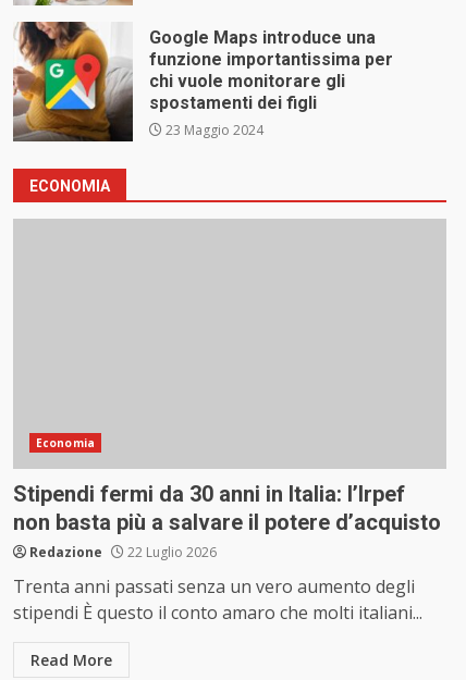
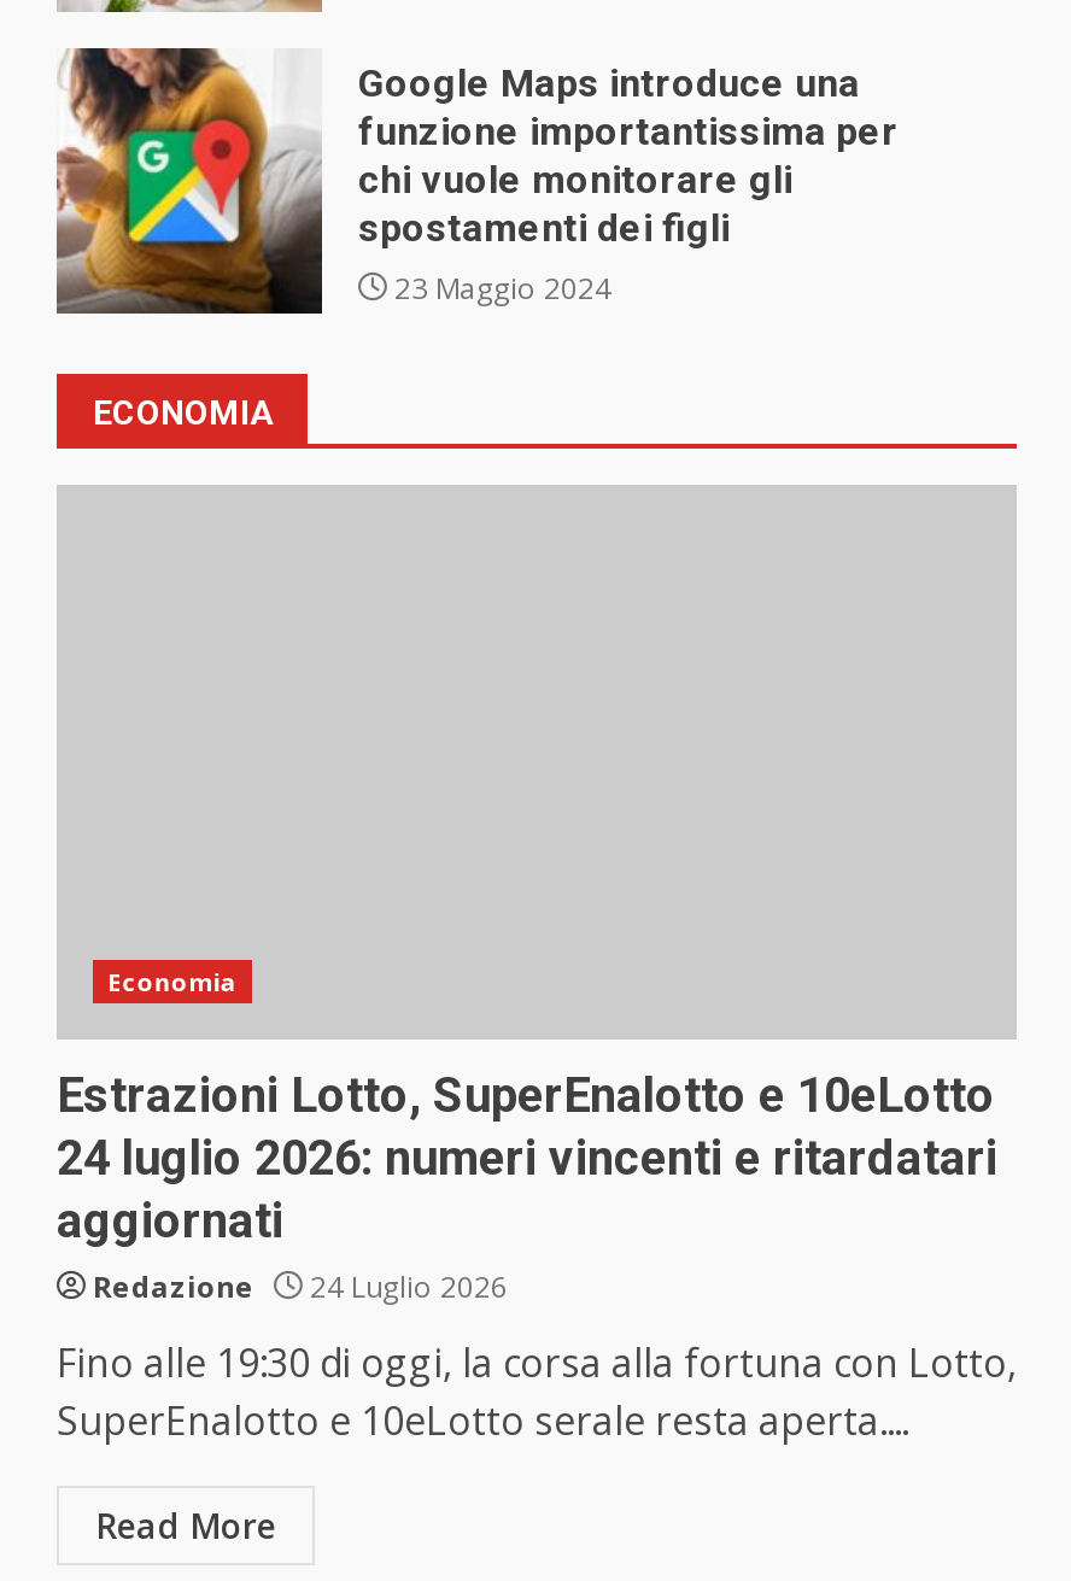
- Stipendi fermi da 30 anni in Italia: l’Irpef
- non basta più a salvare il potere d’acquisto
+ Estrazioni Lotto, SuperEnalotto e 10eLotto
+ 24 luglio 2026: numeri vincenti e ritardatari
+ aggiornati

- Redazione 22 Luglio 2026
+ Redazione 24 Luglio 2026

- Trenta anni passati senza un vero aumento degli
- stipendi È questo il conto amaro che molti italiani...
+ Fino alle 19:30 di oggi, la corsa alla fortuna con Lotto,
+ SuperEnalotto e 10eLotto serale resta aperta....
